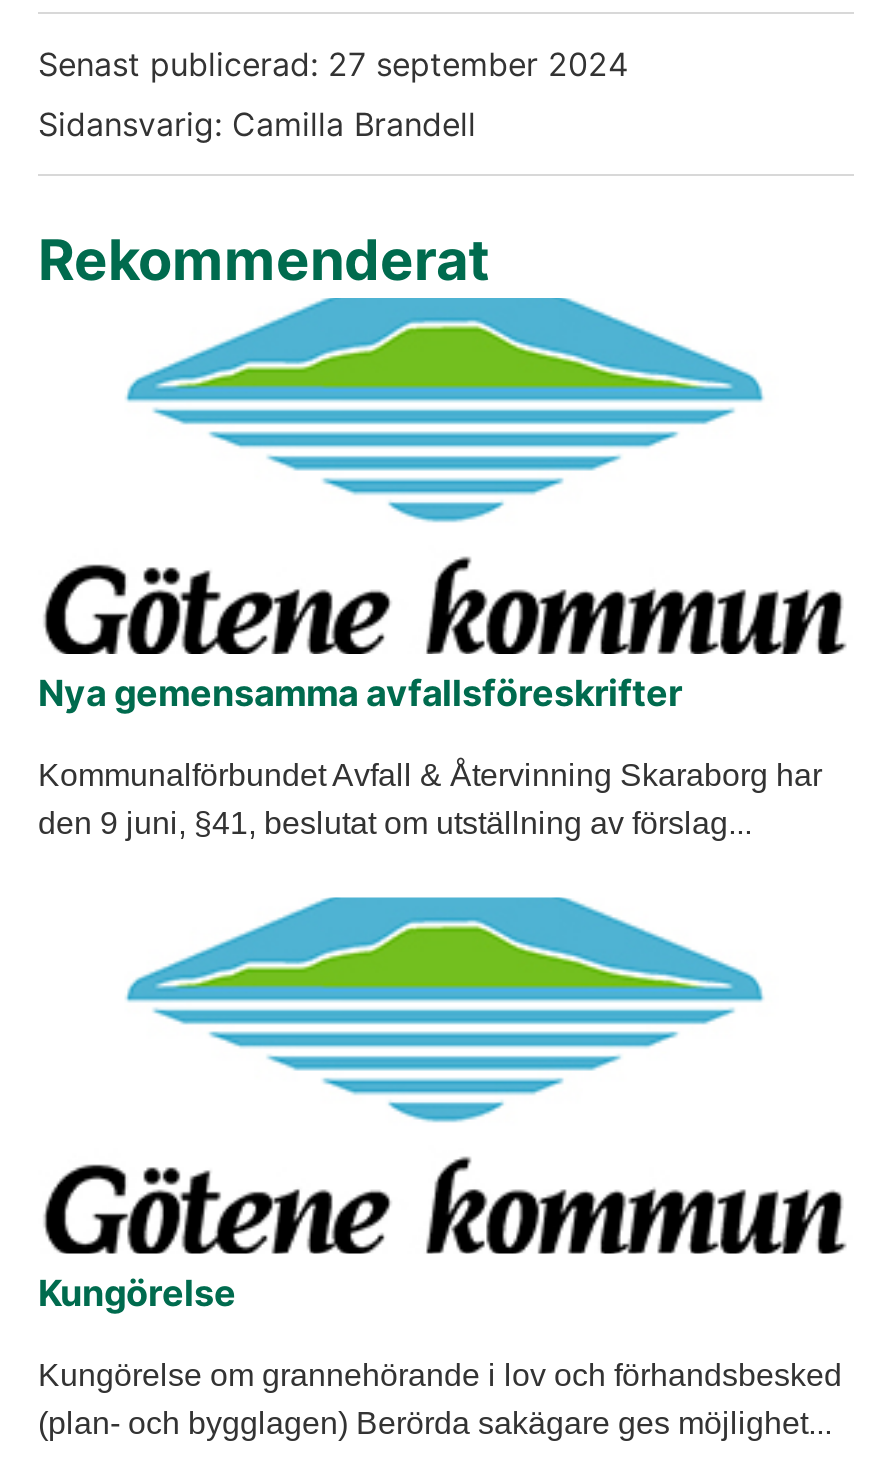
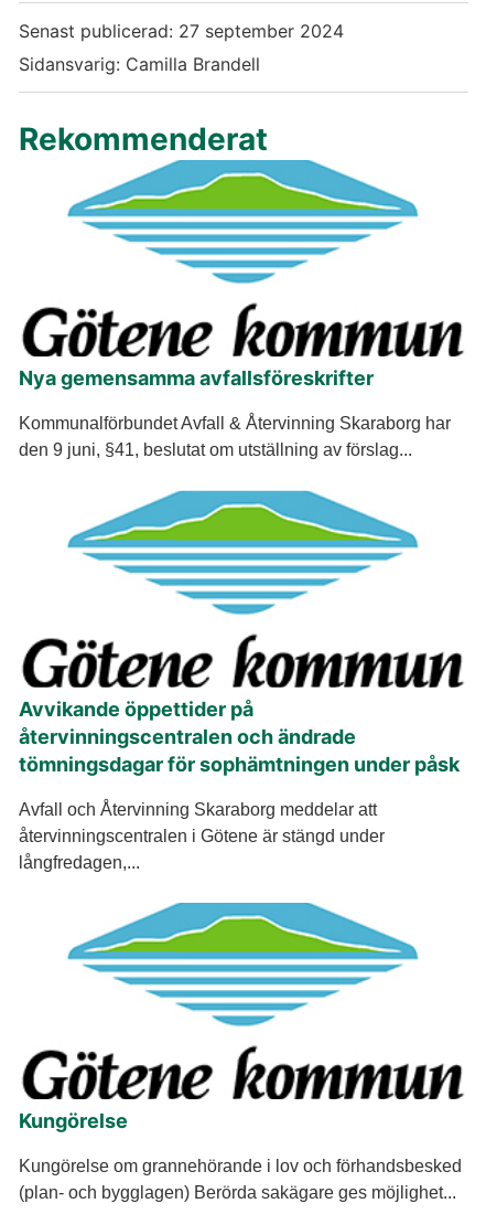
+ Avvikande öppettider på
+ återvinningscentralen och ändrade
+ tömningsdagar för sophämtningen under påsk
+ Avfall och Återvinning Skaraborg meddelar att
+ återvinningscentralen i Götene är stängd under
+ långfredagen,...
